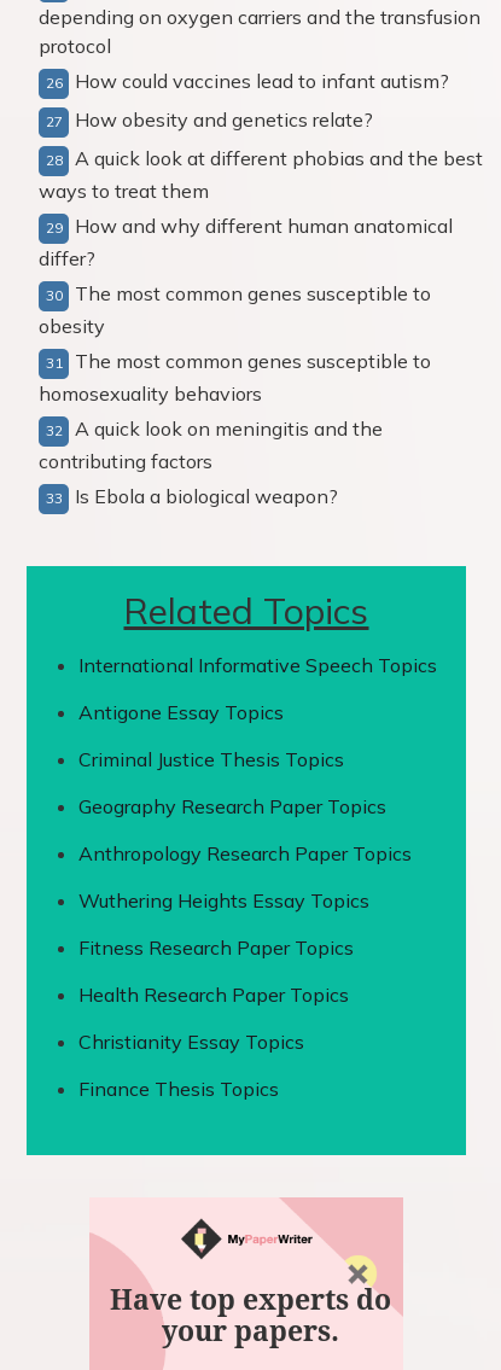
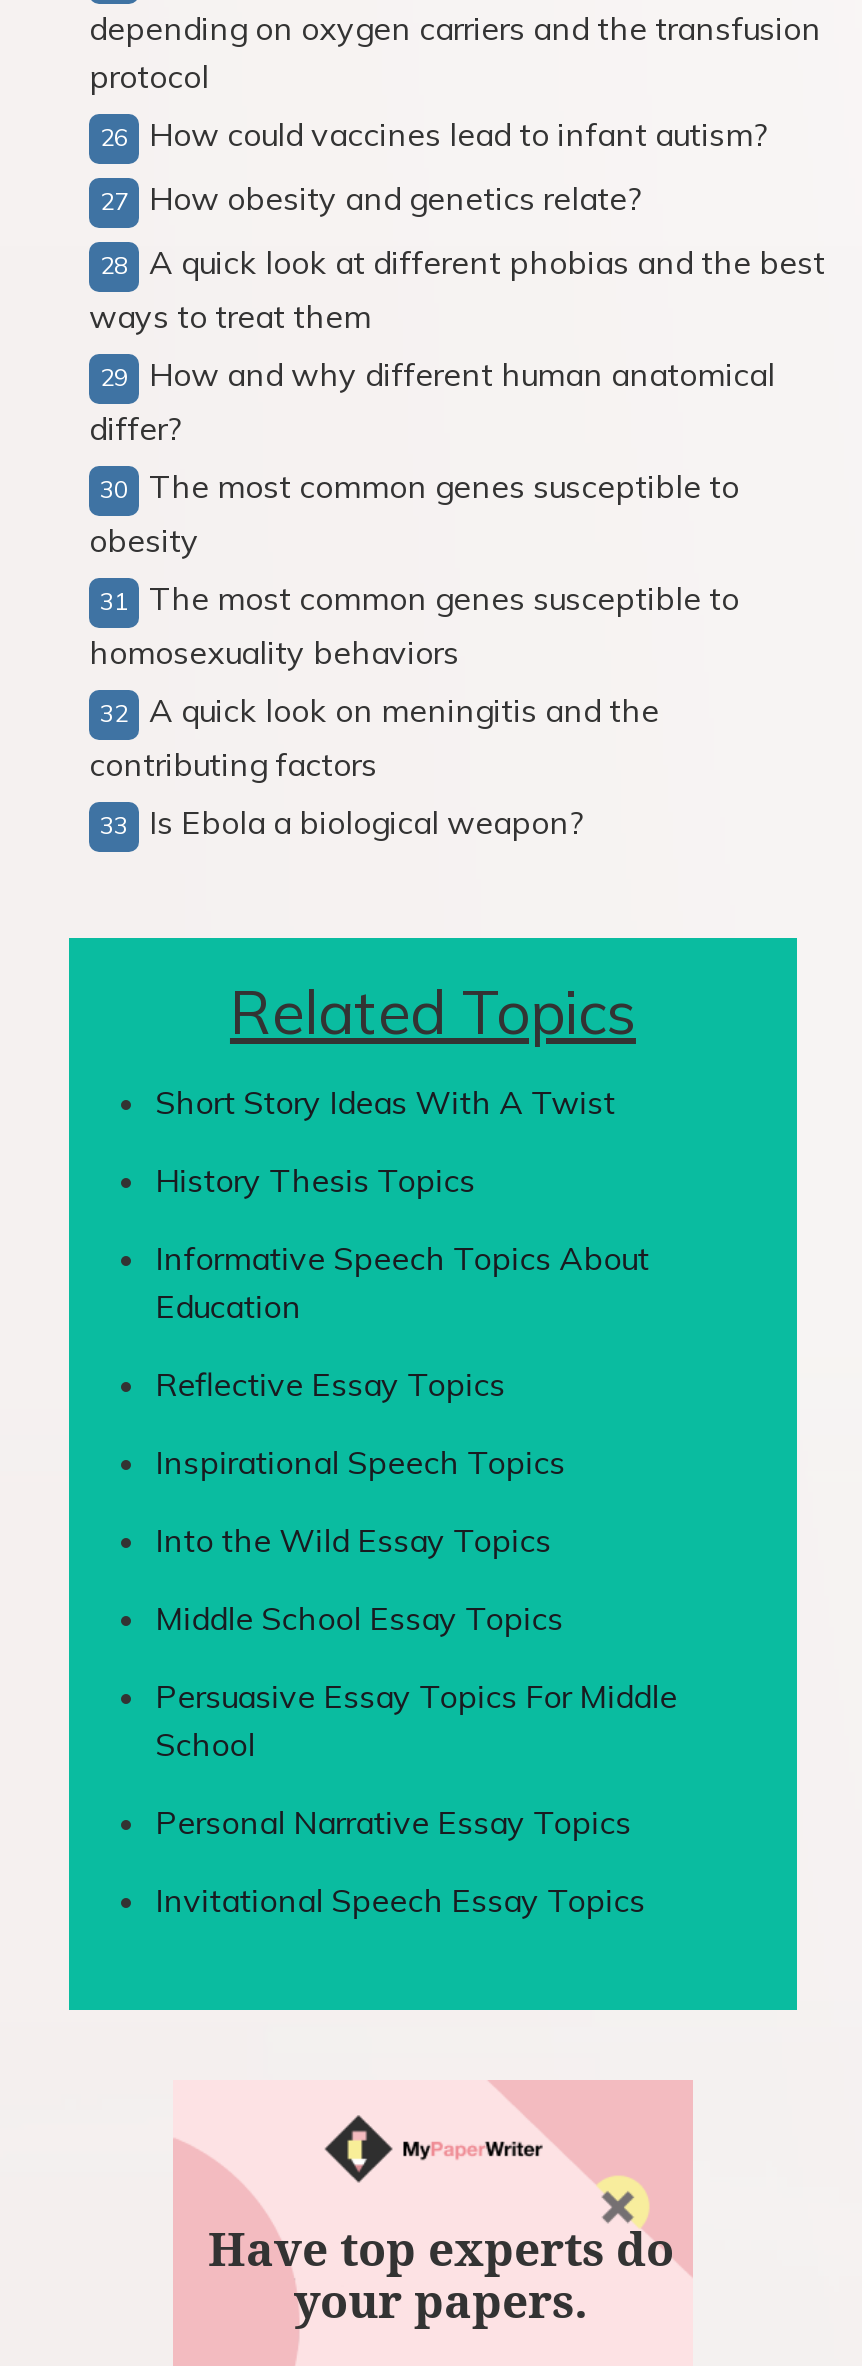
- International Informative Speech Topics
+ Short Story Ideas With A Twist

- Antigone Essay Topics
+ History Thesis Topics

- Criminal Justice Thesis Topics
+ Informative Speech Topics About
+ Education

- Geography Research Paper Topics
+ Reflective Essay Topics

- Anthropology Research Paper Topics
+ Inspirational Speech Topics

- Wuthering Heights Essay Topics
+ Into the Wild Essay Topics

- Fitness Research Paper Topics
+ Middle School Essay Topics

- Health Research Paper Topics
+ Persuasive Essay Topics For Middle
+ School

- Christianity Essay Topics
+ Personal Narrative Essay Topics

- Finance Thesis Topics
+ Invitational Speech Essay Topics
